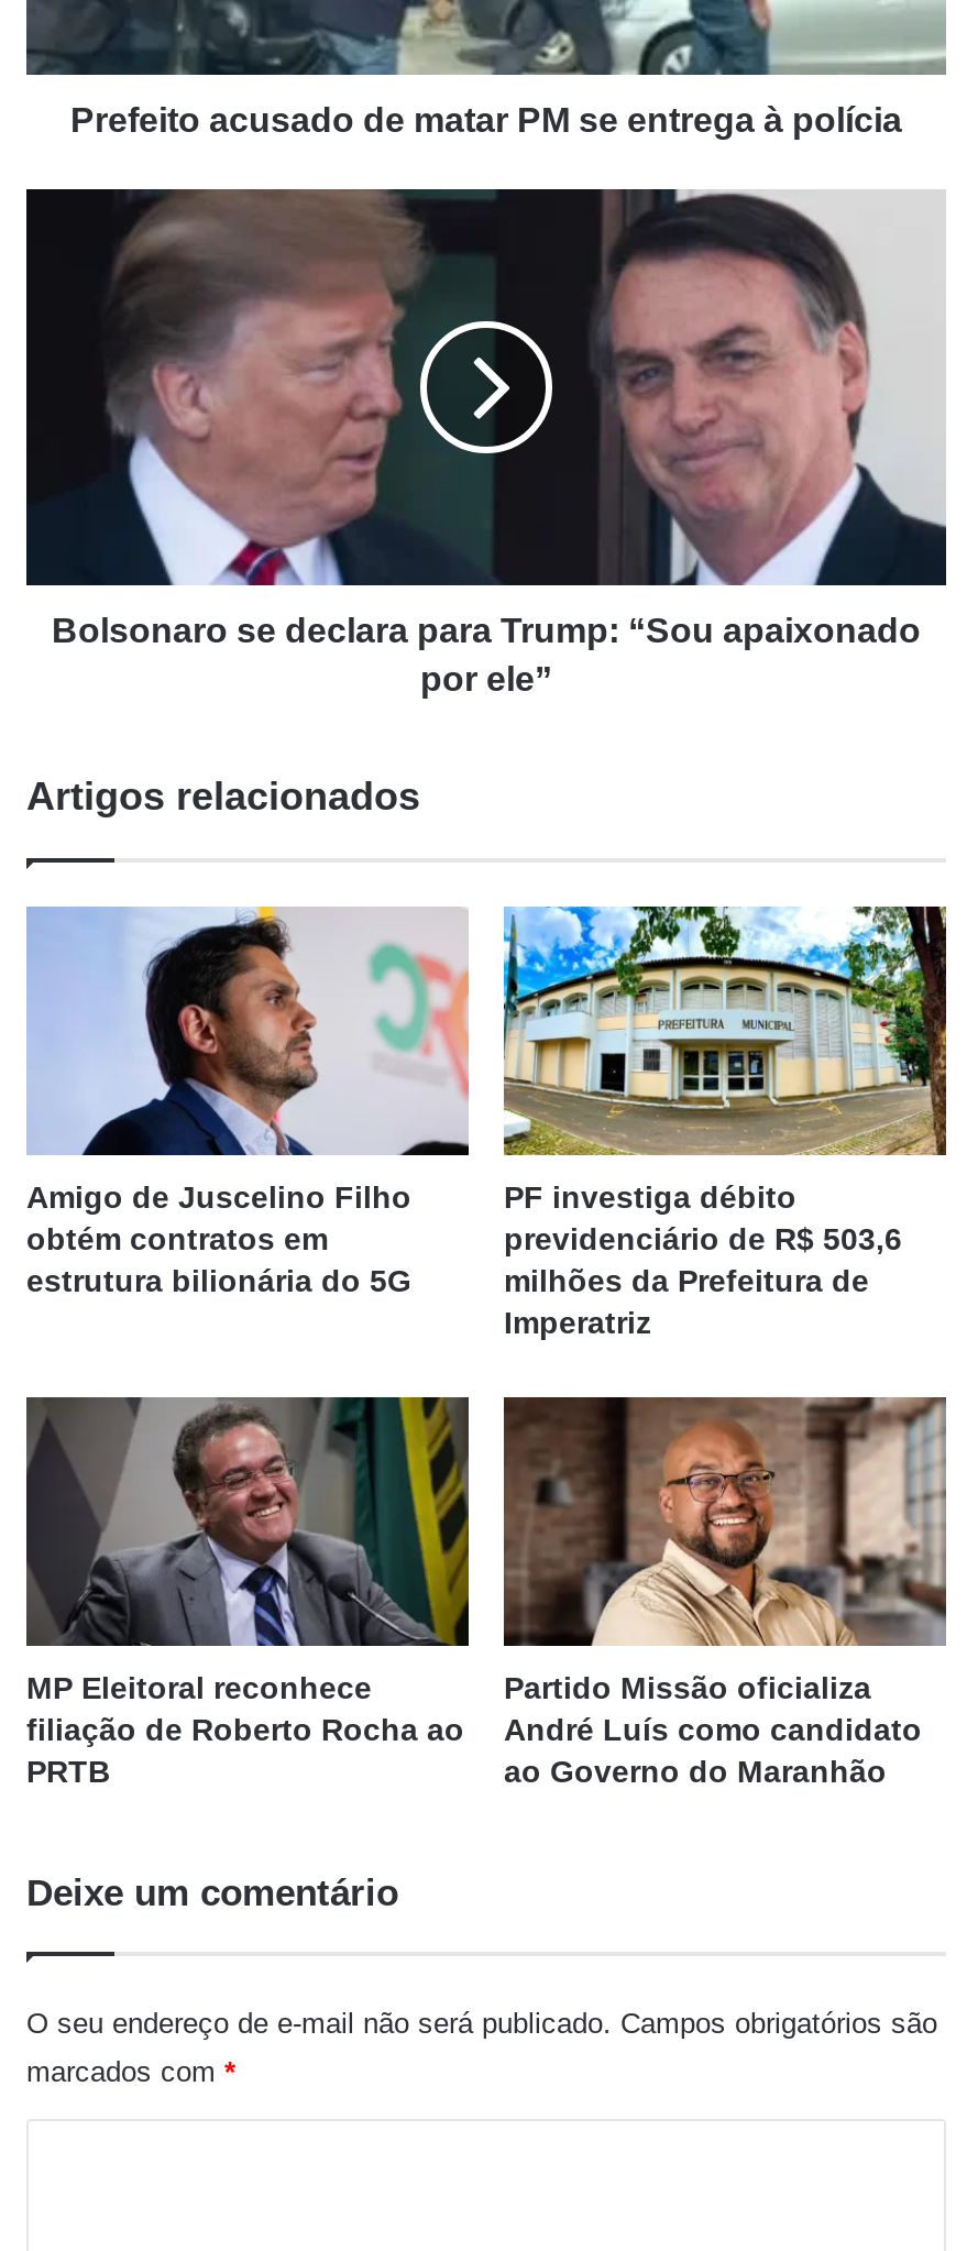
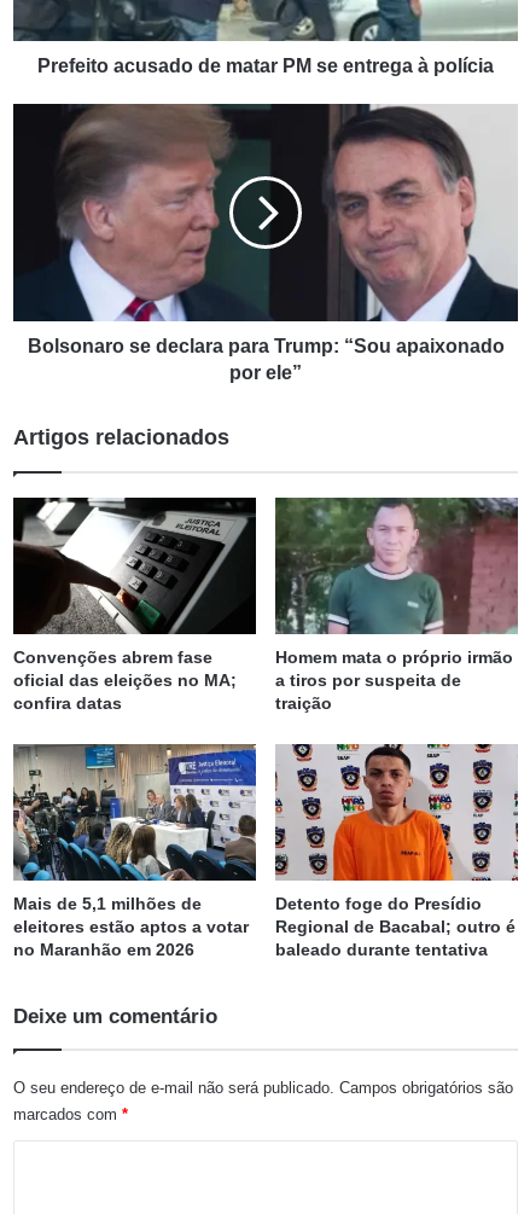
- [image]
- Amigo de Juscelino Filho
- obtém contratos em
- estrutura bilionária do 5G
+ [image]
+ Convenções abrem fase
+ oficial das eleições no MA;
+ confira datas

- [image]
- PF investiga débito
- previdenciário de R$ 503,6
- milhões da Prefeitura de
- Imperatriz
+ [image]
+ Homem mata o próprio irmão
+ a tiros por suspeita de
+ traição

- [image]
- MP Eleitoral reconhece
- filiação de Roberto Rocha ao
- PRTB
+ [image]
+ Mais de 5,1 milhões de
+ eleitores estão aptos a votar
+ no Maranhão em 2026

- [image]
- Partido Missão oficializa
- André Luís como candidato
- ao Governo do Maranhão
+ [image]
+ Detento foge do Presídio
+ Regional de Bacabal; outro é
+ baleado durante tentativa
